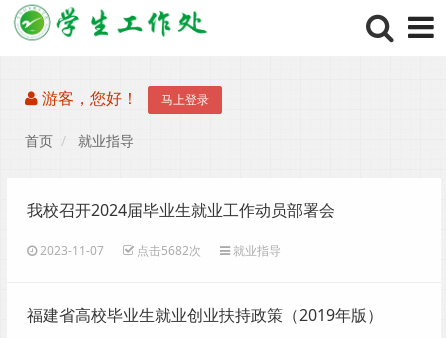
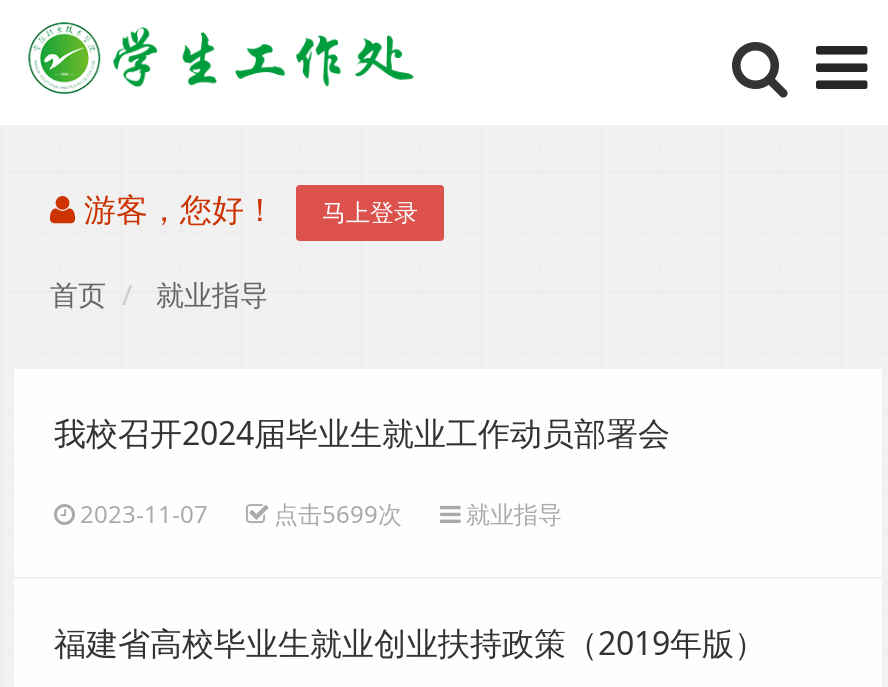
- 2023-11-07 点击5682次 就业指导
+ 2023-11-07 点击5699次 就业指导
